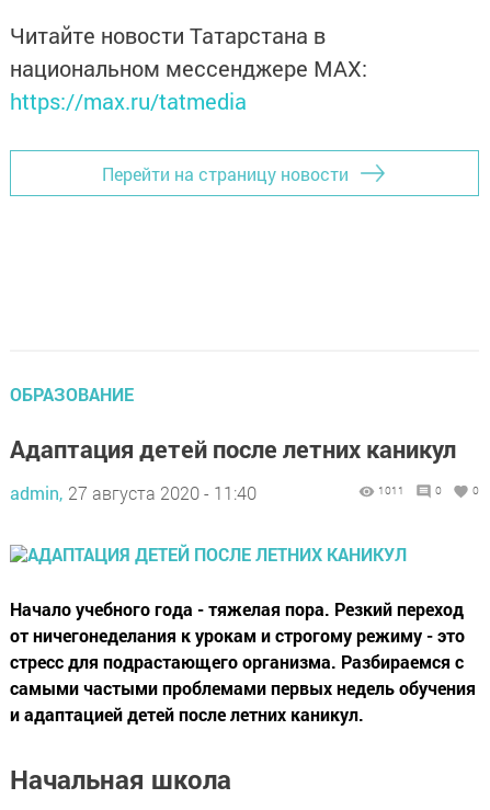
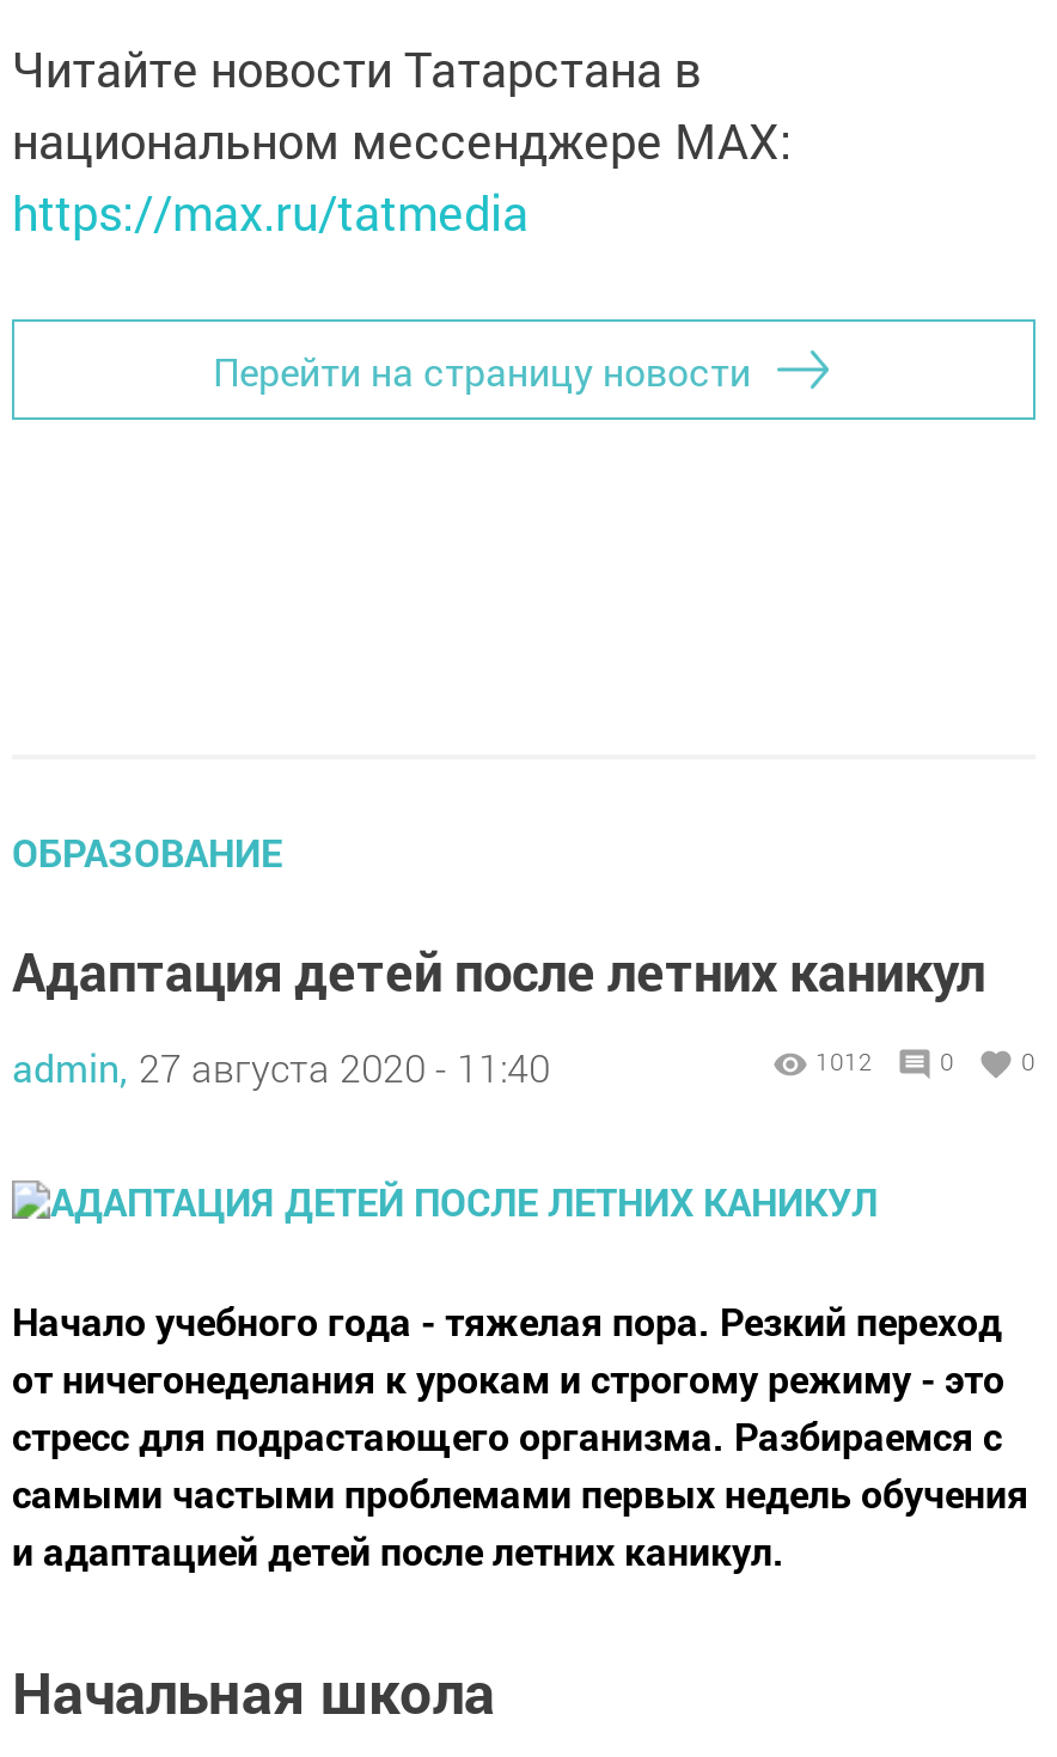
- 1011
+ 1012
